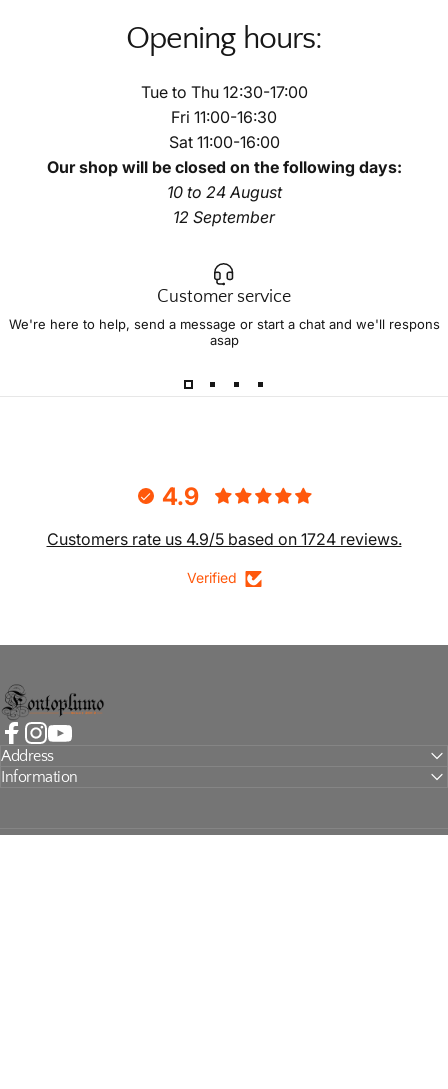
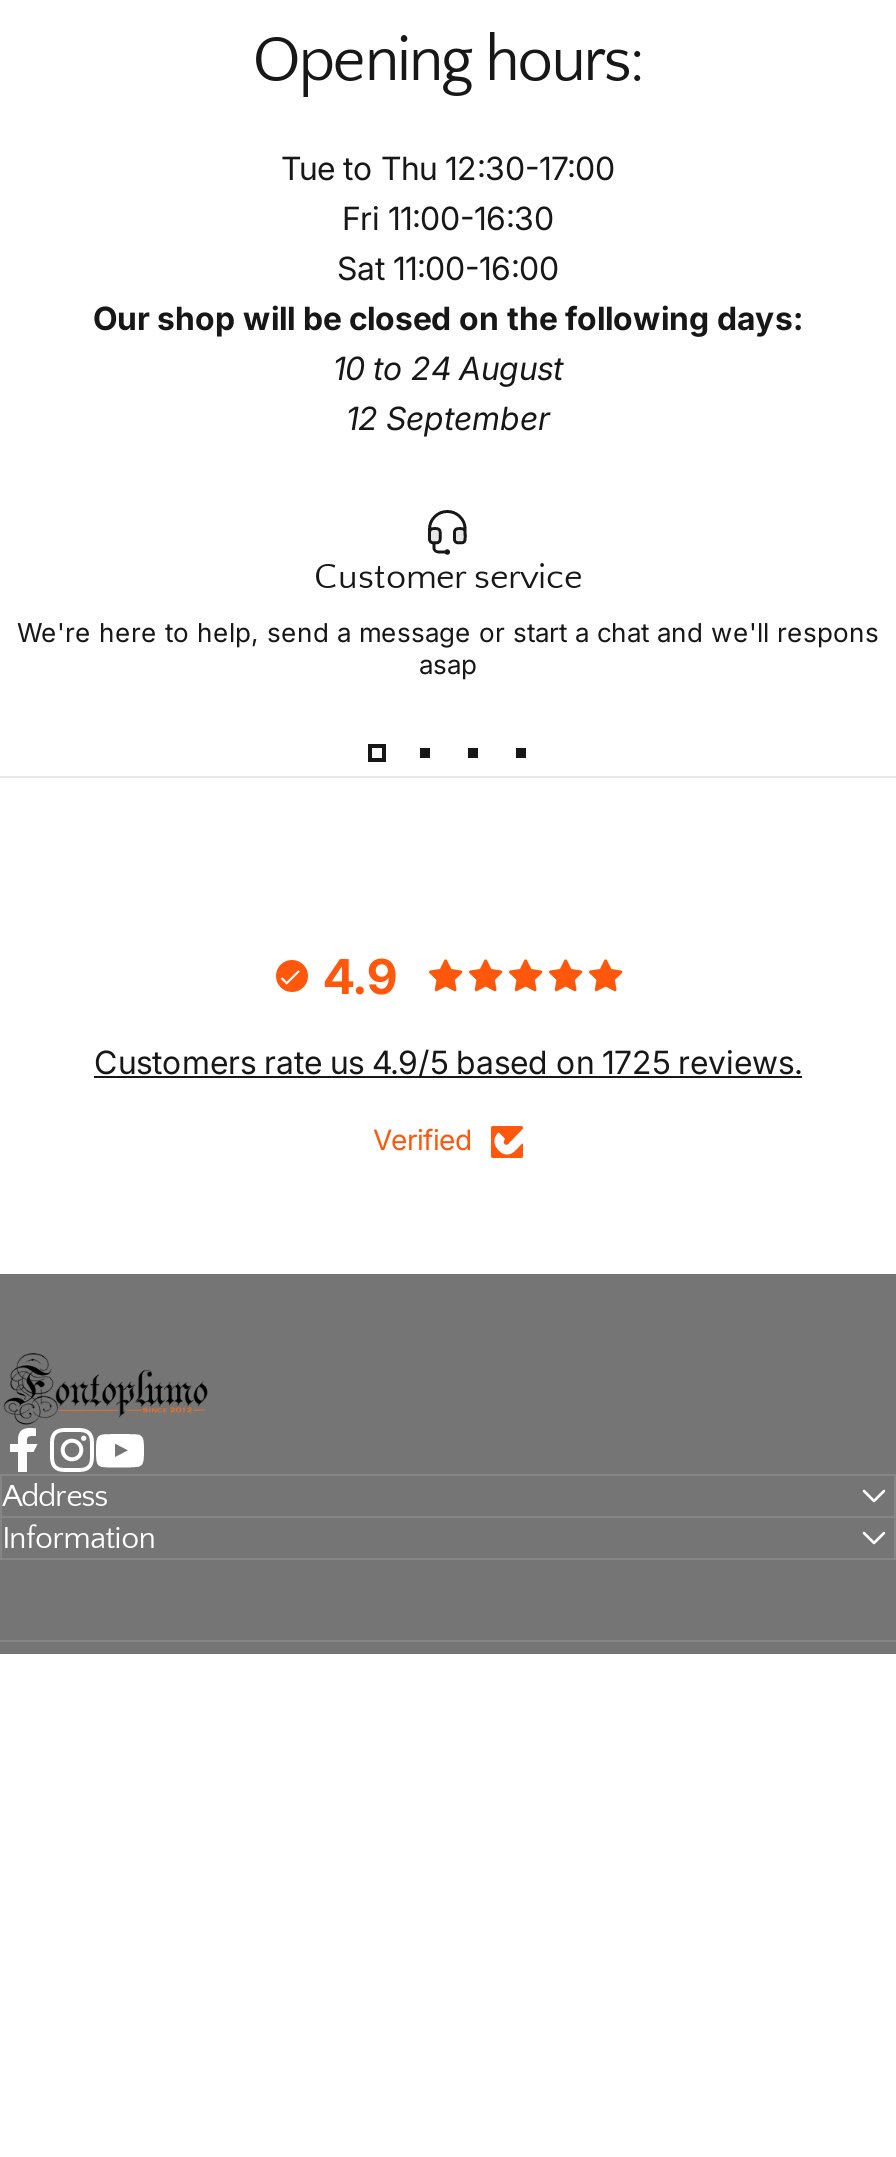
- Customers rate us 4.9/5 based on 1724 reviews.
+ Customers rate us 4.9/5 based on 1725 reviews.
